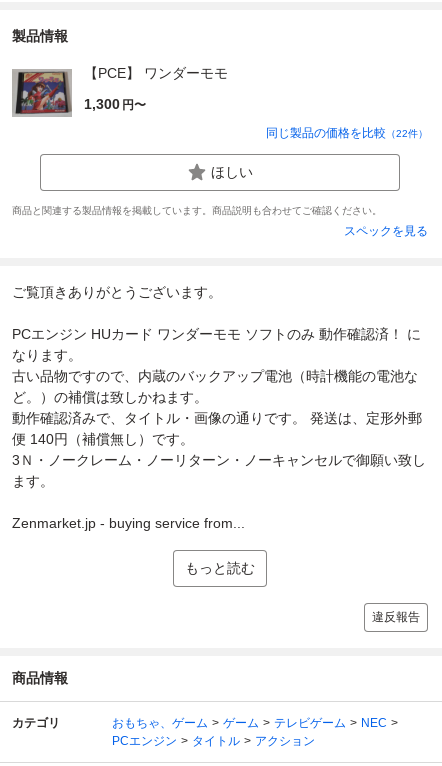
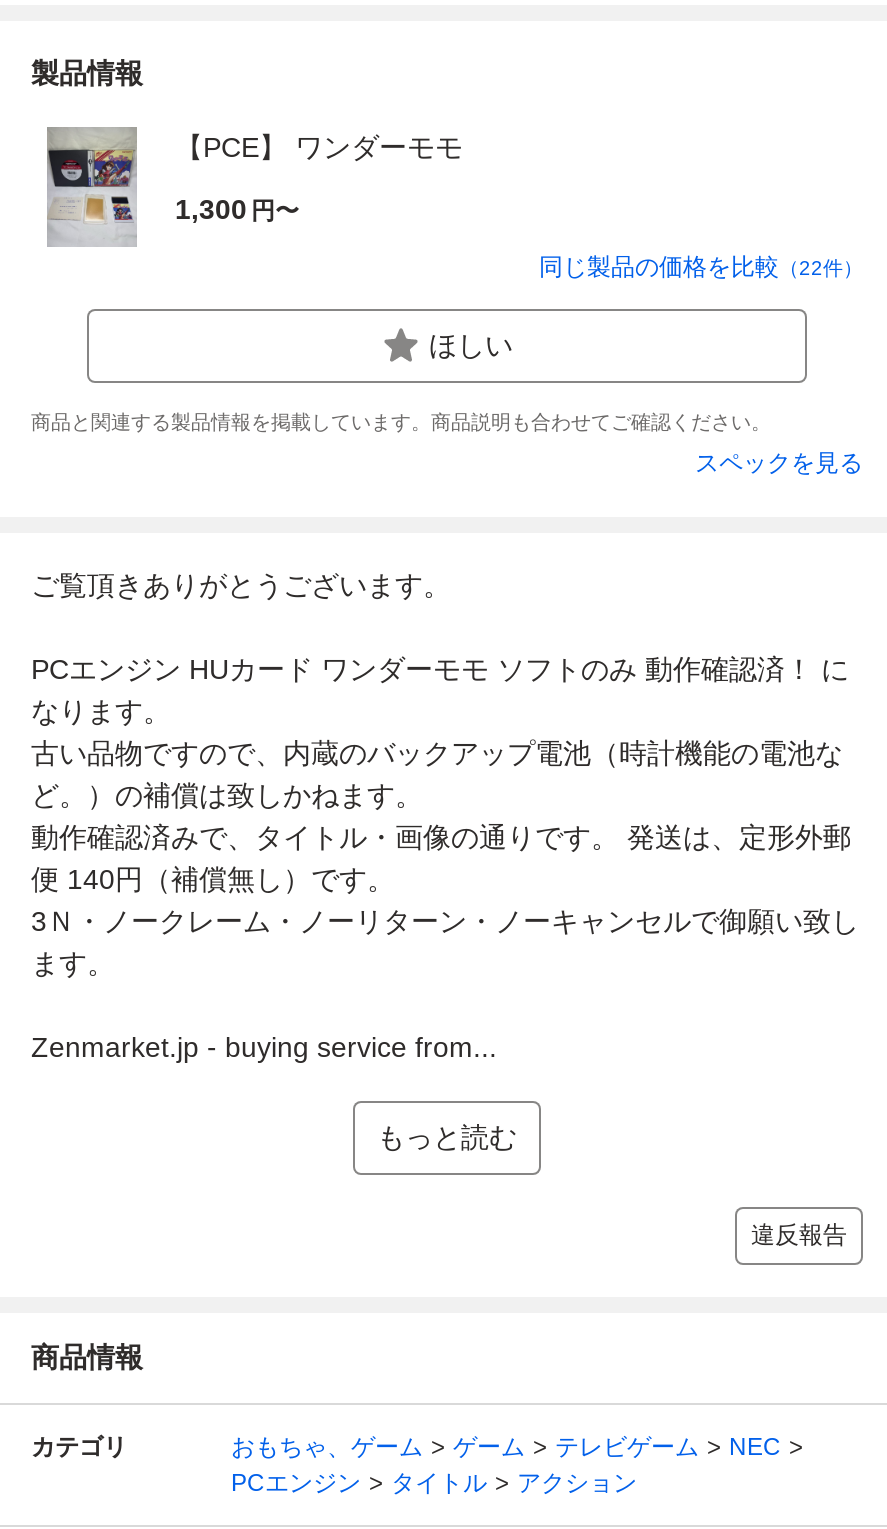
- [image]
+ [image]
